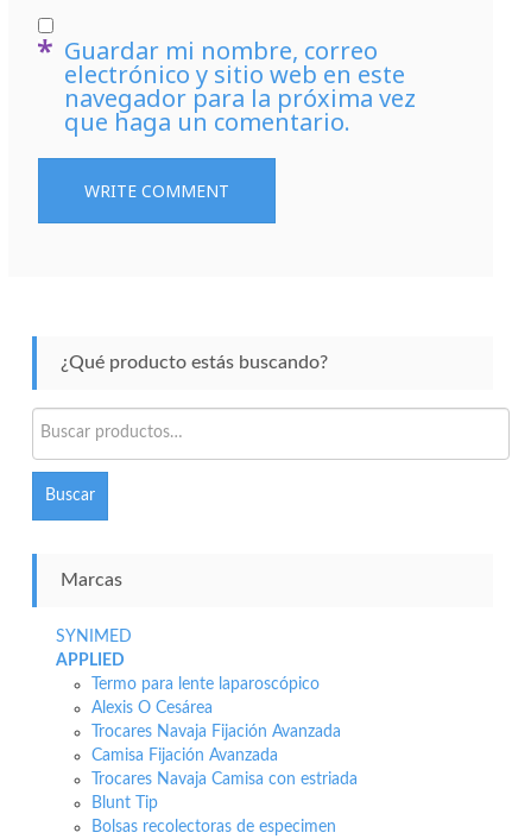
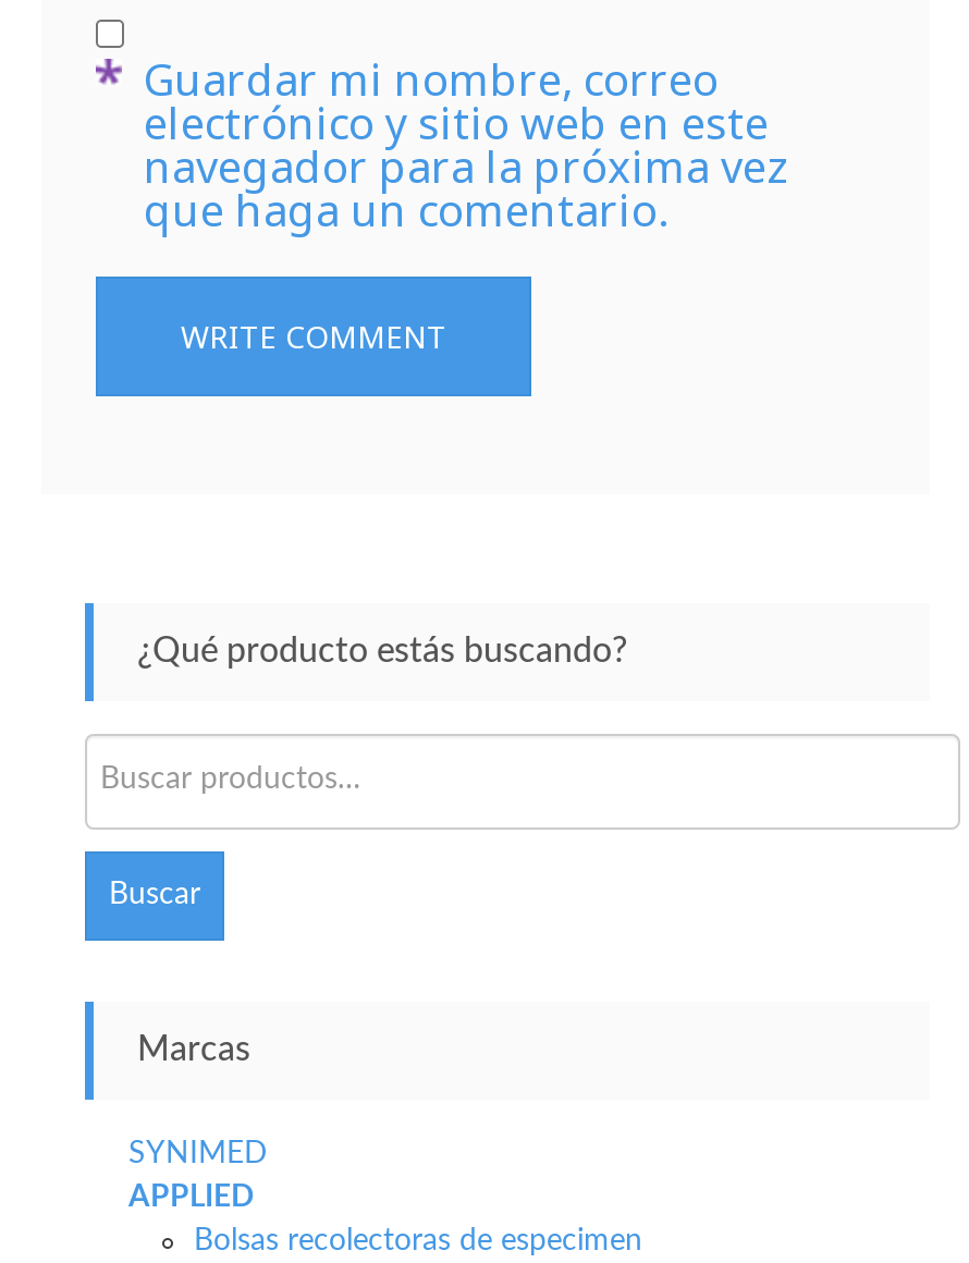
- Termo para lente laparoscópico
- Alexis O Cesárea
- Trocares Navaja Fijación Avanzada
- Camisa Fijación Avanzada
- Trocares Navaja Camisa con estriada
- Blunt Tip
